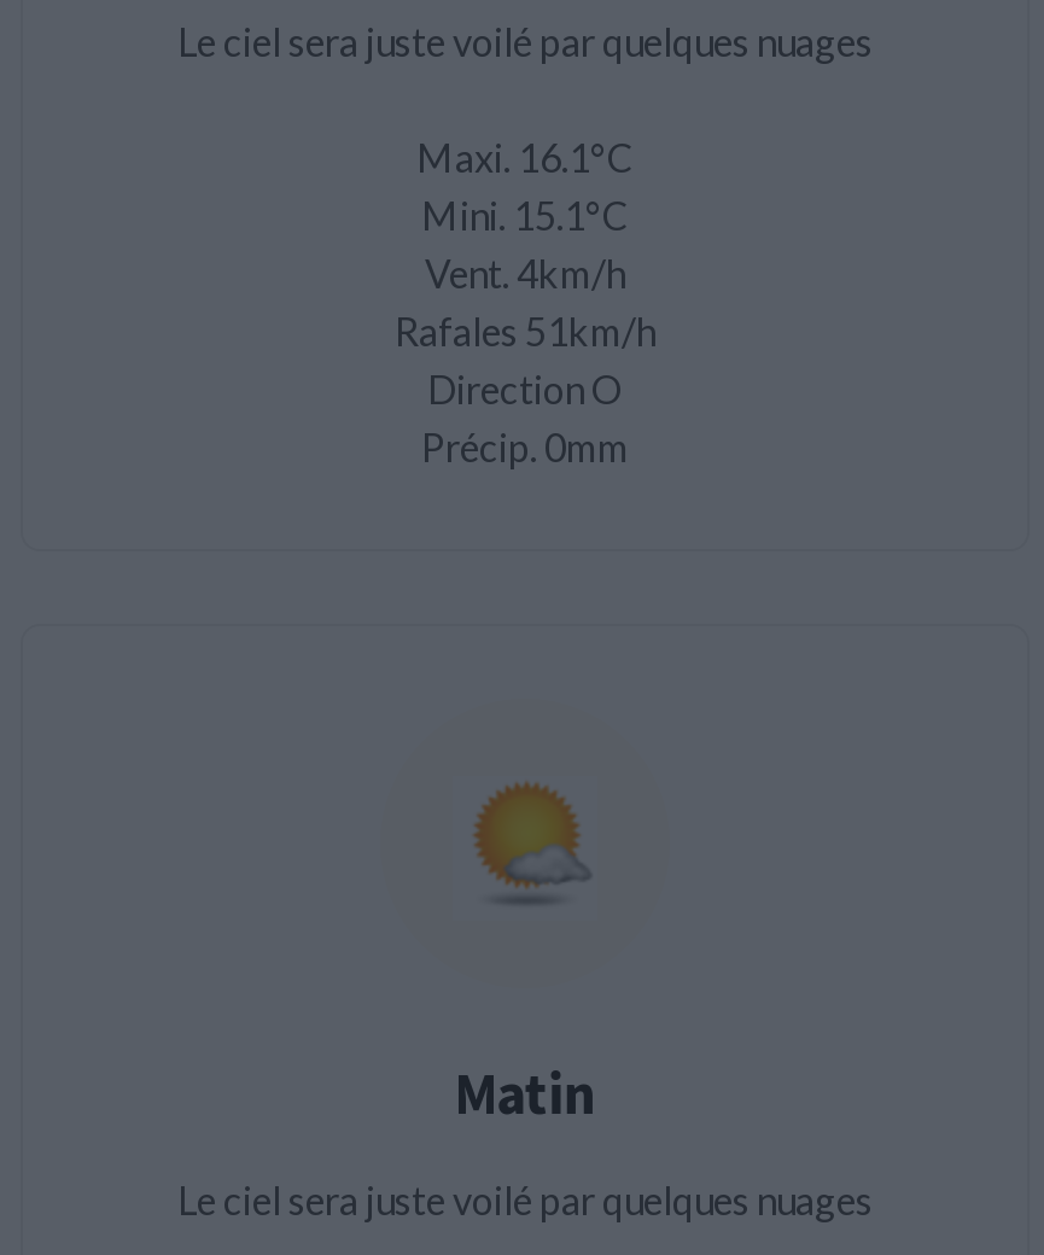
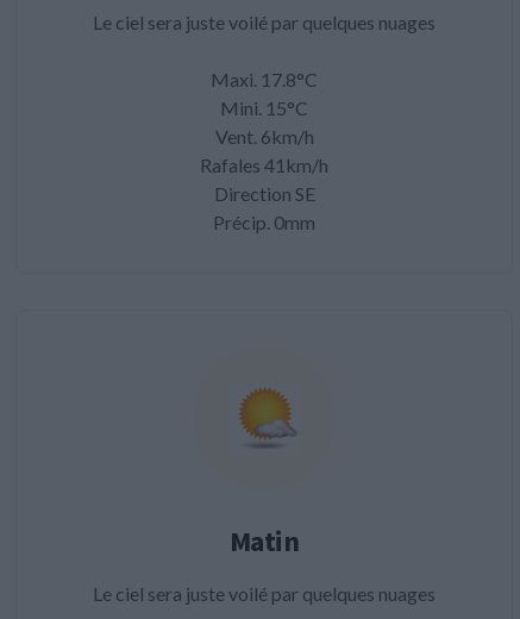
- Maxi. 16.1°C
+ Maxi. 17.8°C

- Mini. 15.1°C
+ Mini. 15°C

- Vent. 4km/h
+ Vent. 6km/h

- Rafales 51km/h
+ Rafales 41km/h

- Direction O
+ Direction SE
